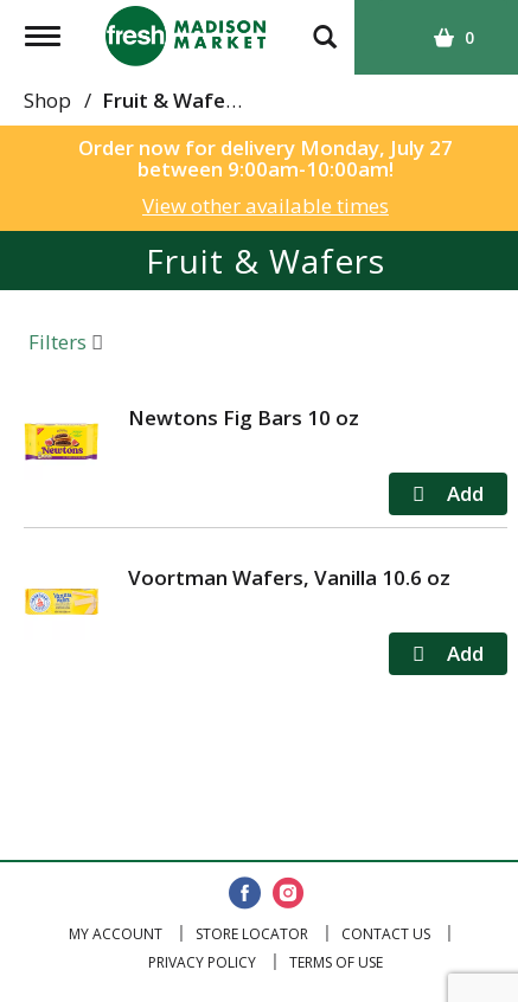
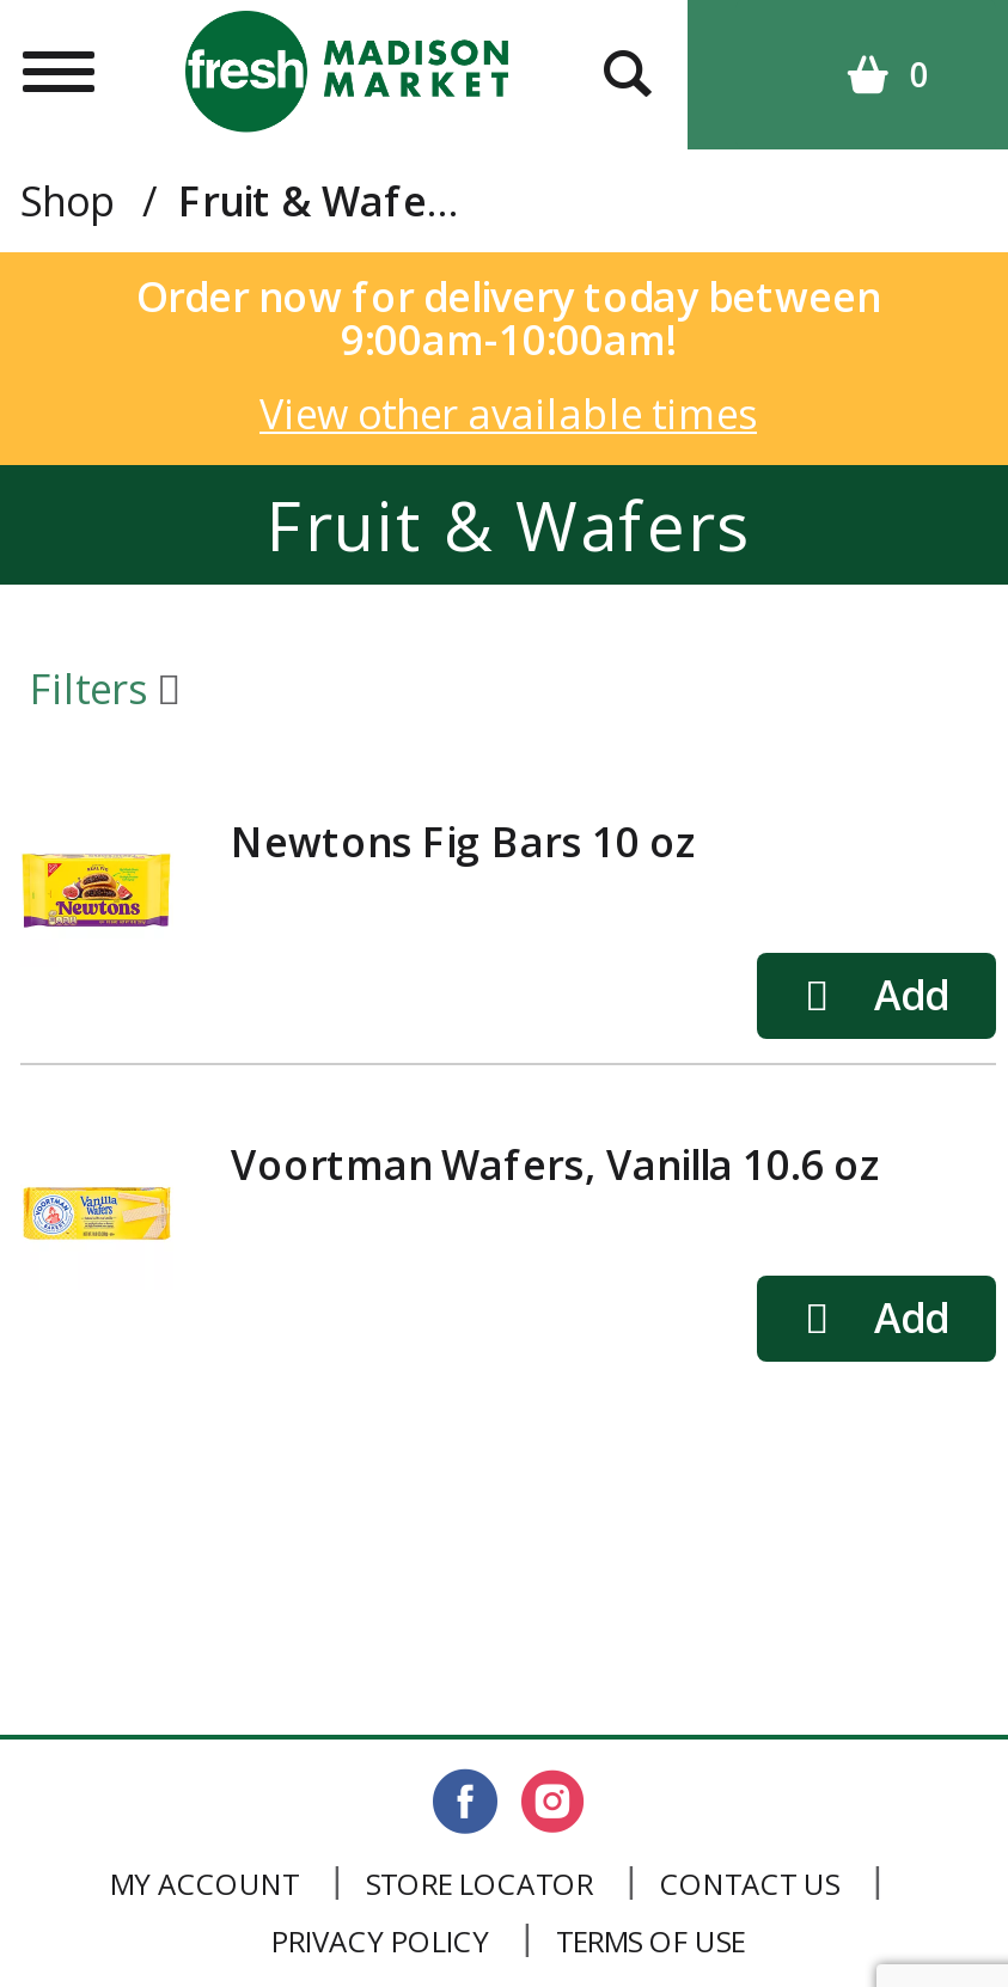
- Order now for delivery Monday, July 27
- between 9:00am-10:00am!
+ Order now for delivery today between
+ 9:00am-10:00am!
